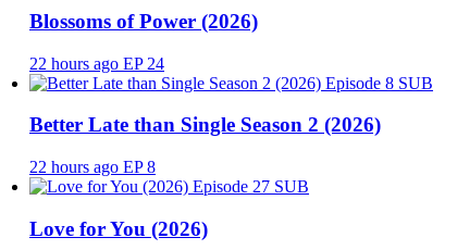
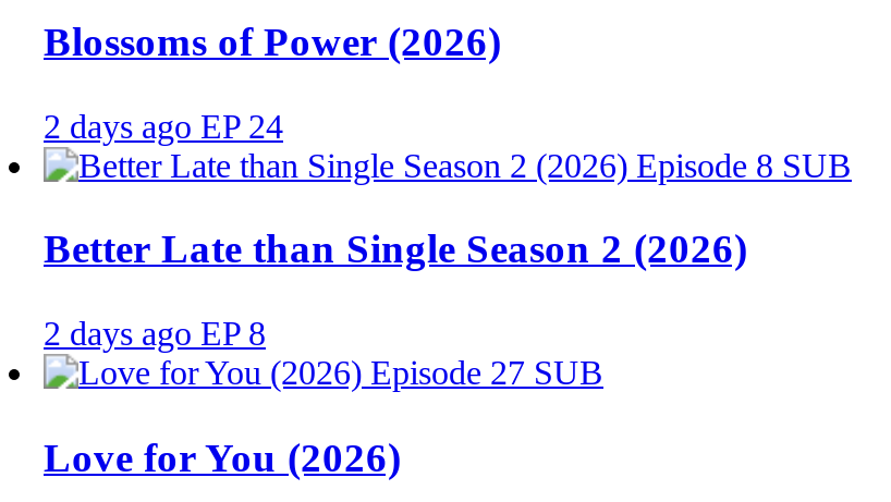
- 22 hours ago EP 24
+ 2 days ago EP 24

- 22 hours ago EP 8
+ 2 days ago EP 8
